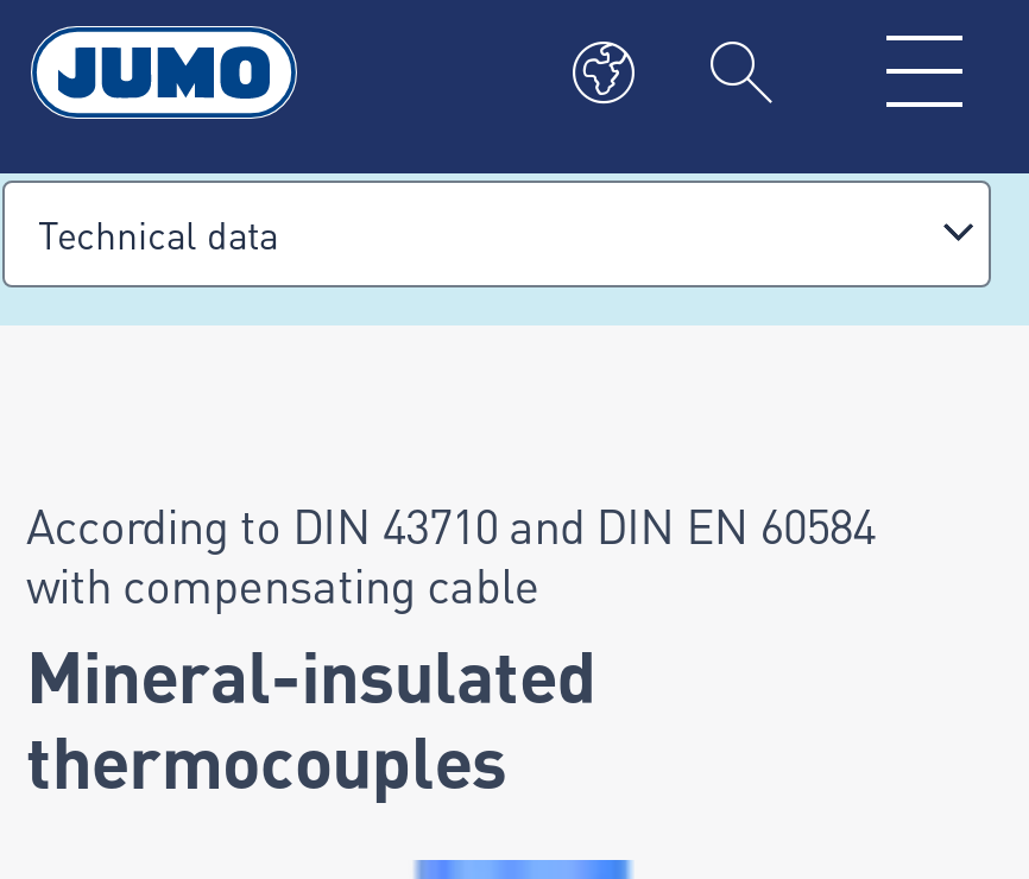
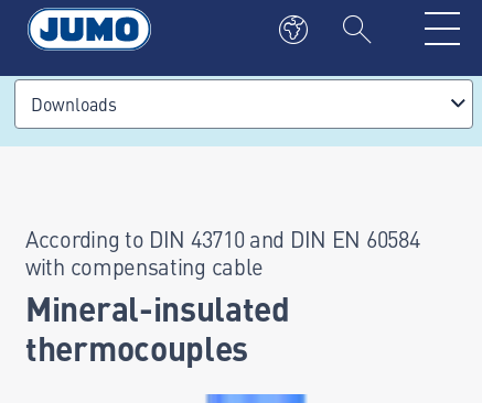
- Technical data
+ Downloads
